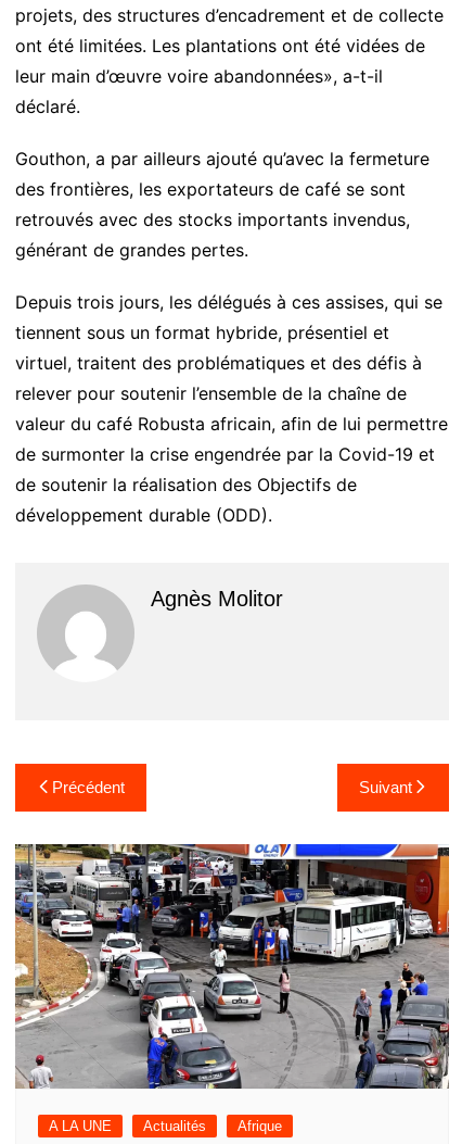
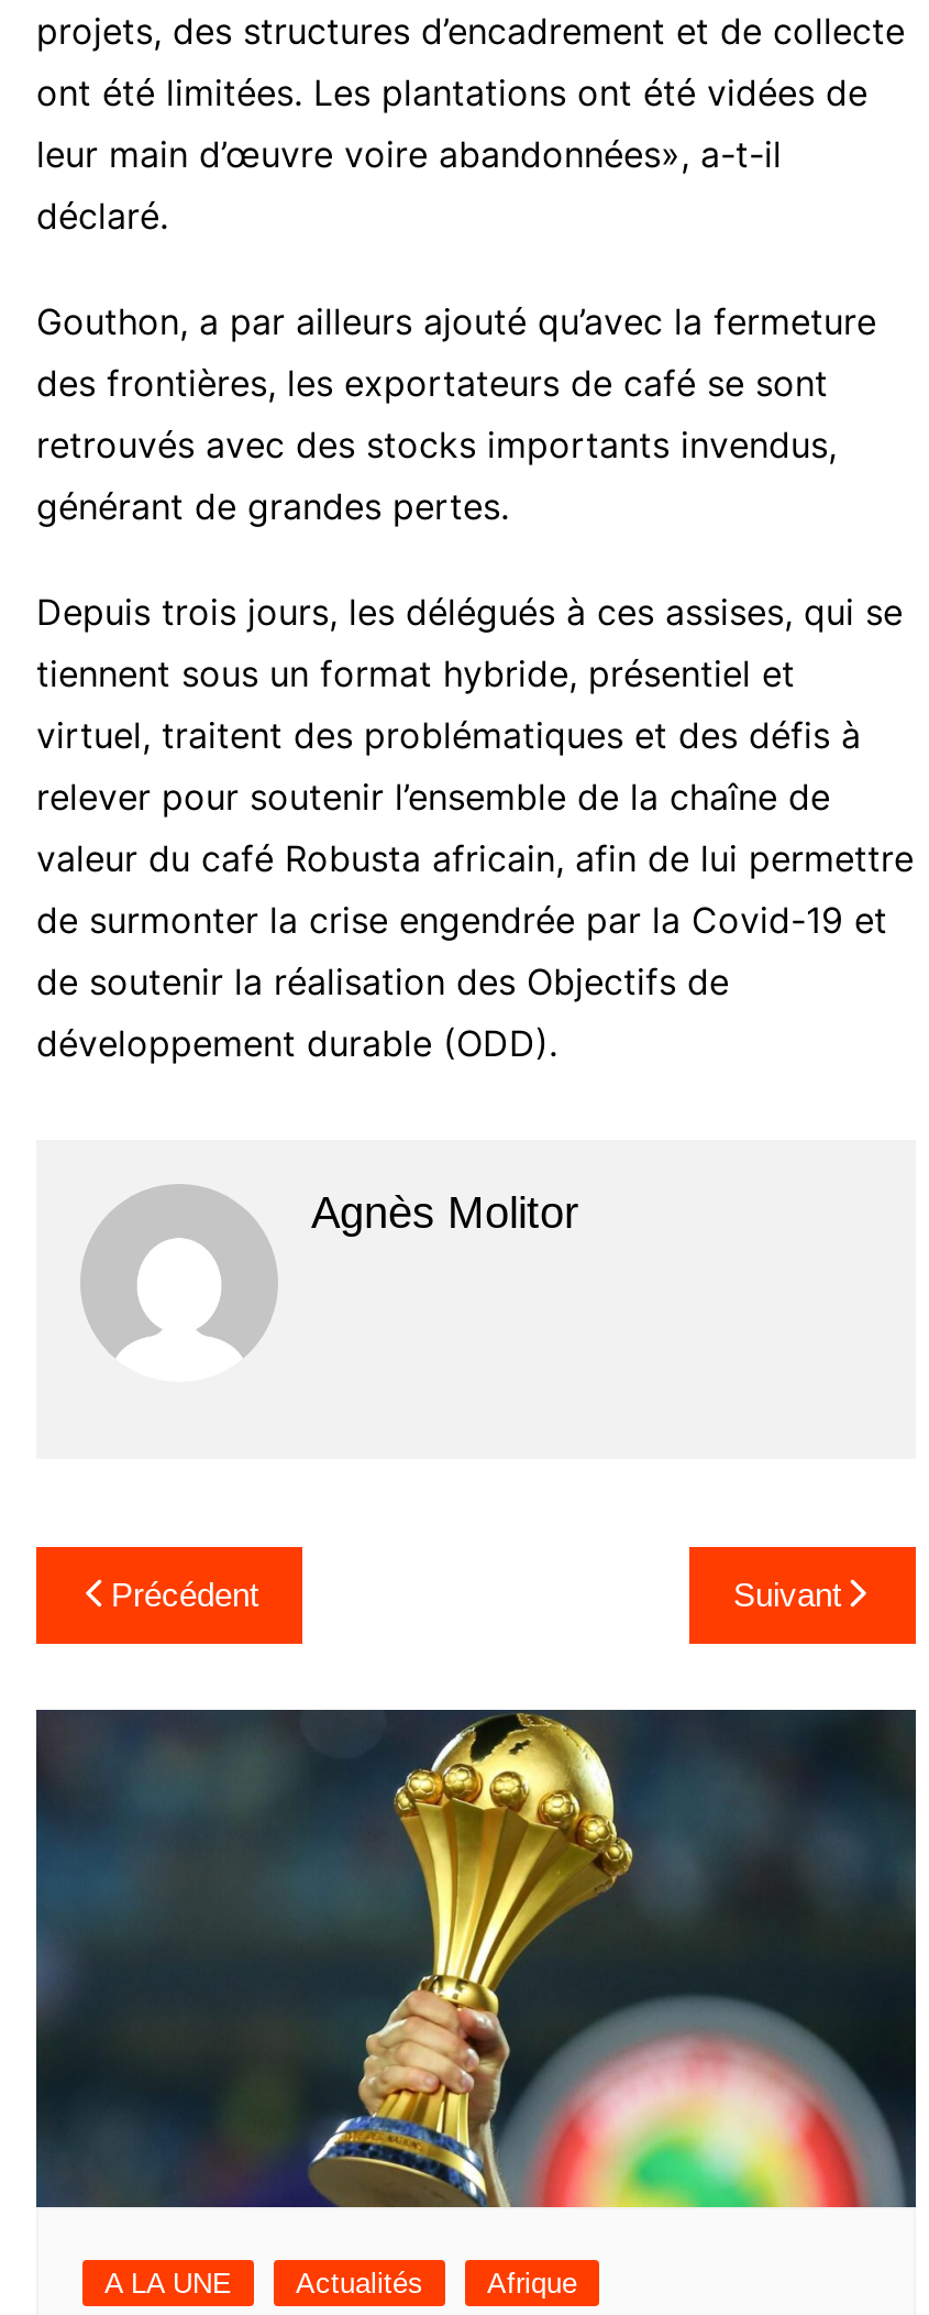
- [image]
+ [image]
